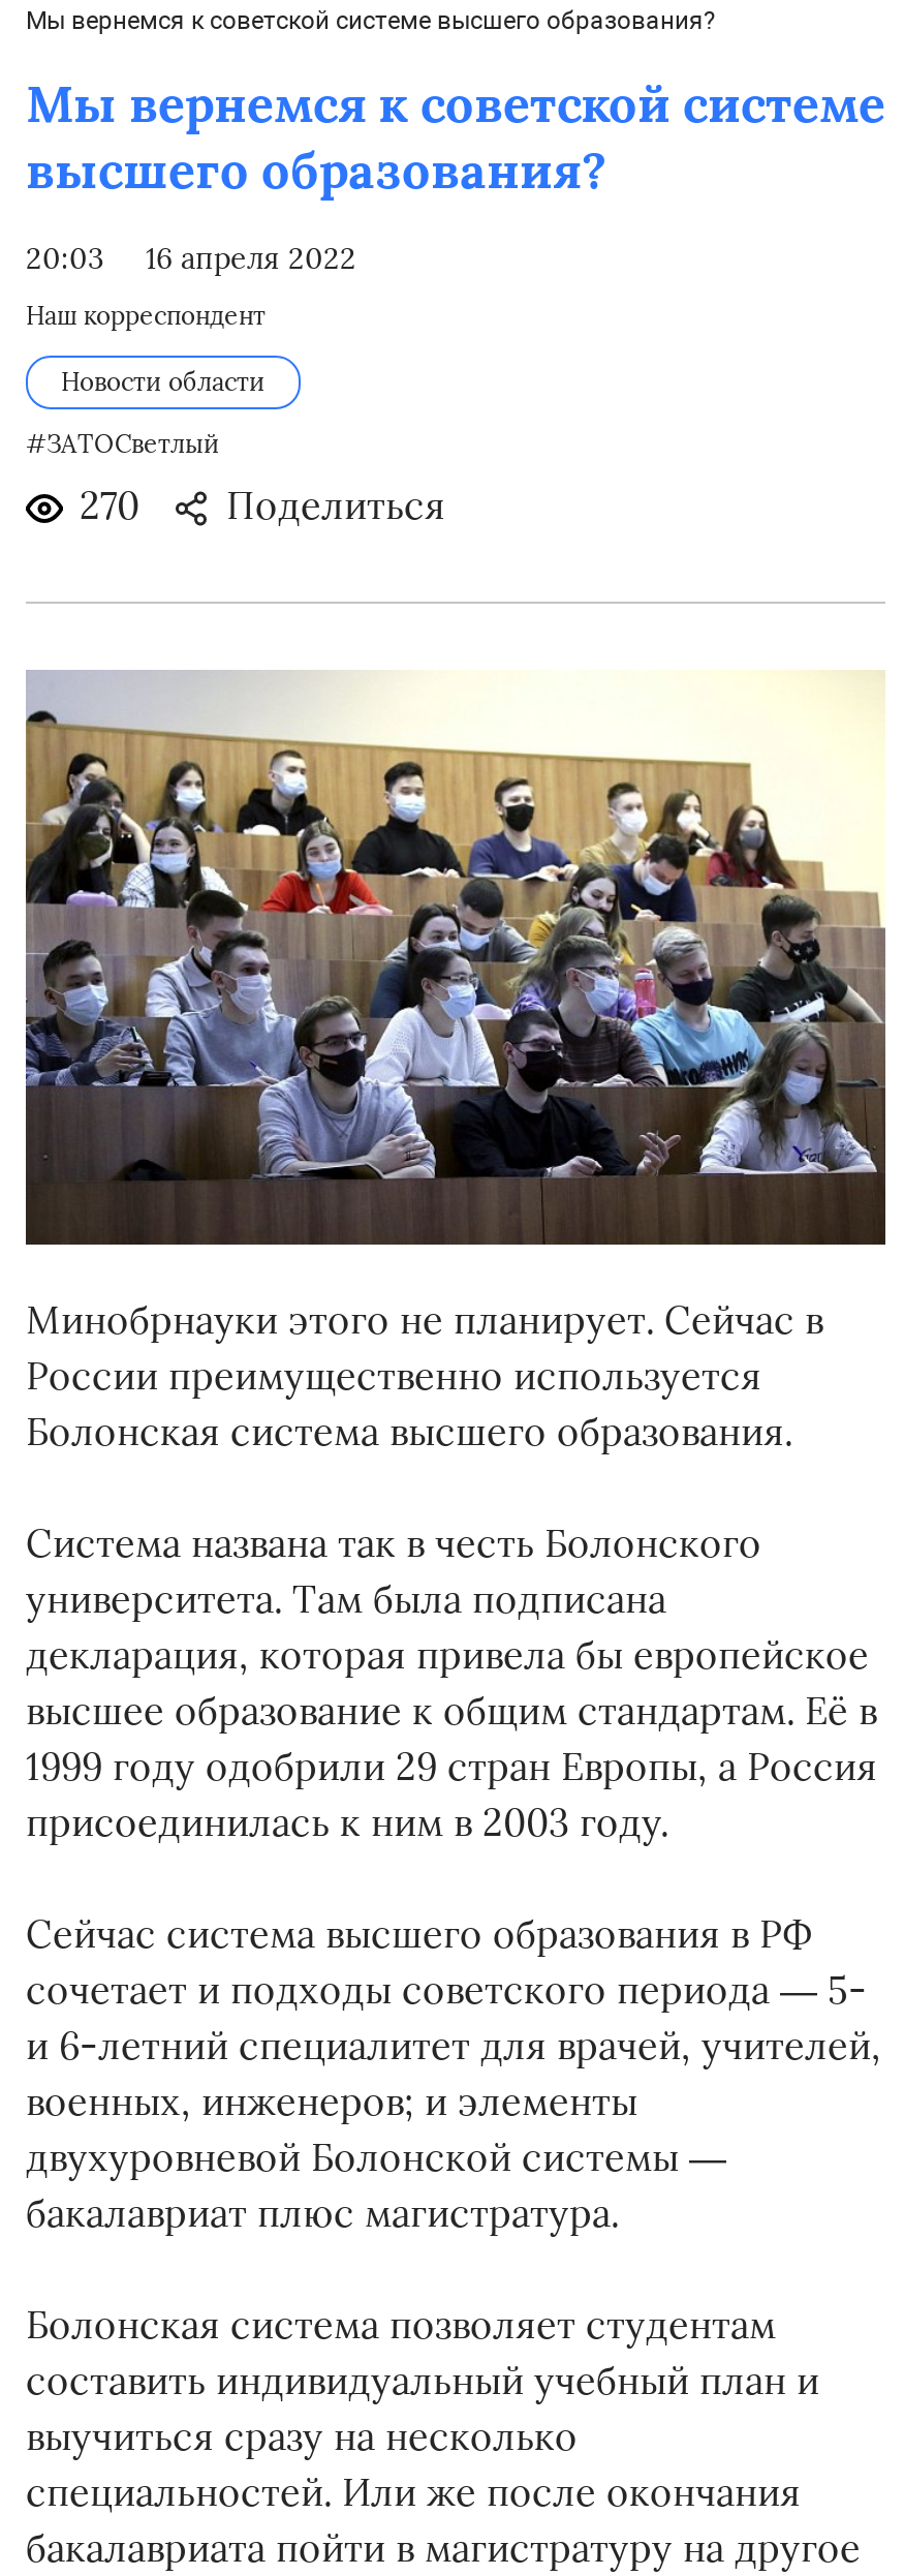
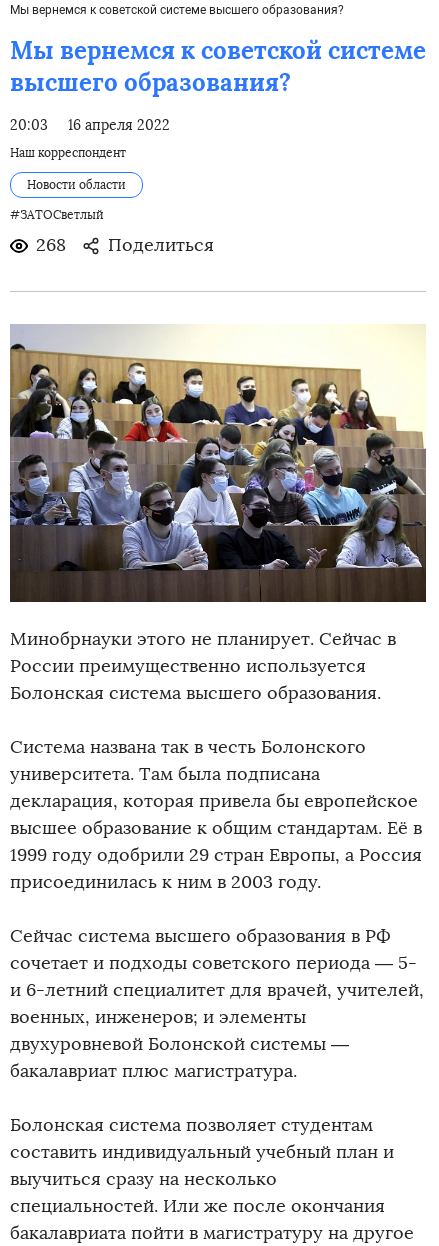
- 270 Поделиться
+ 268 Поделиться
